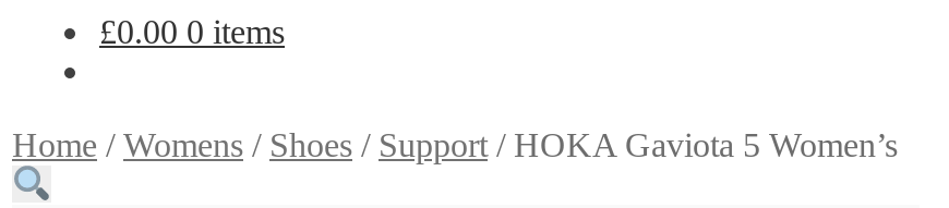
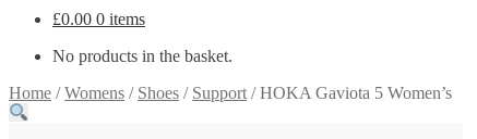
+ No products in the basket.
